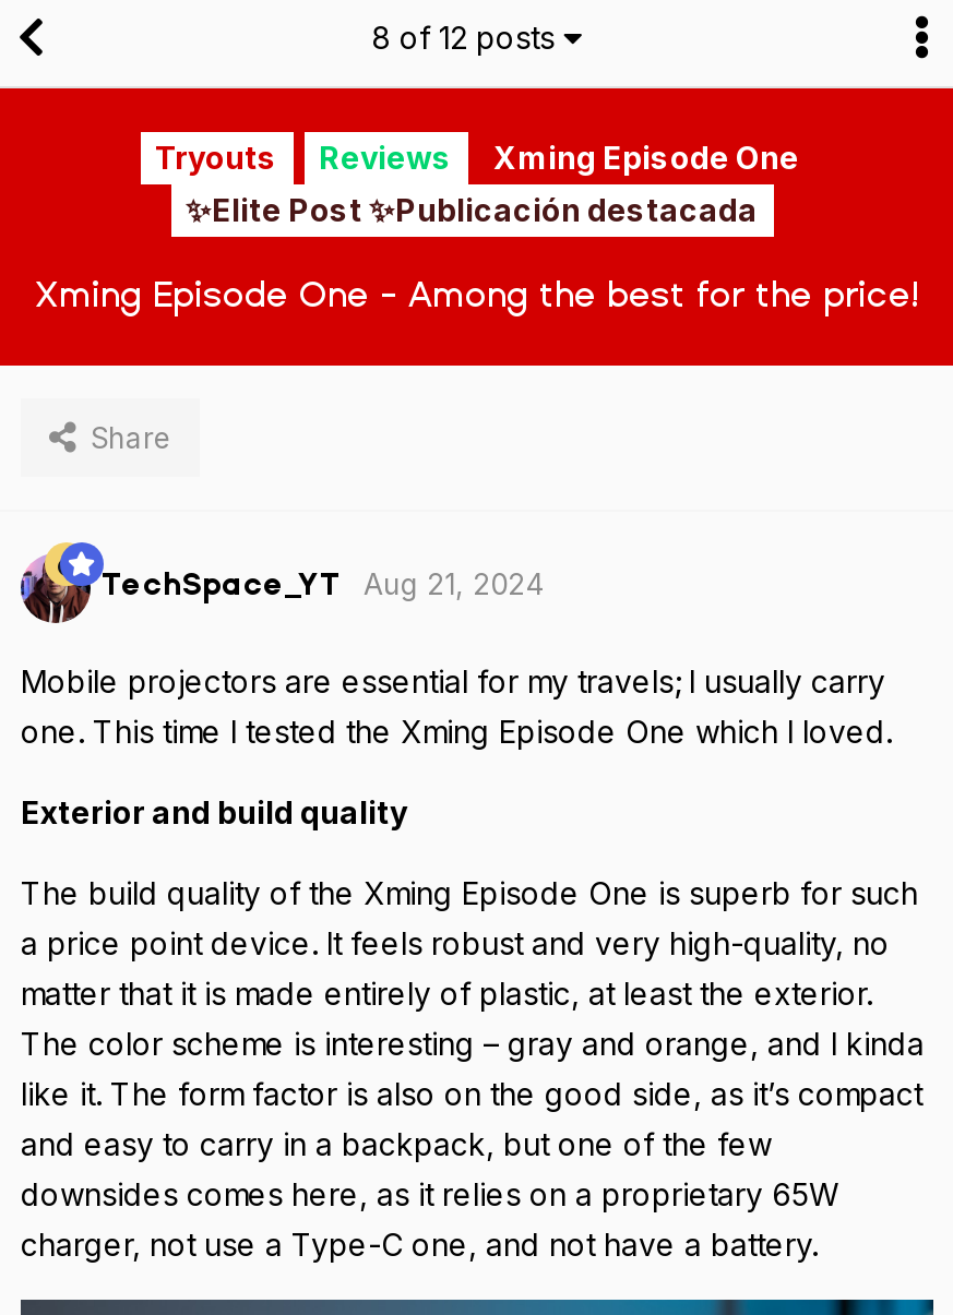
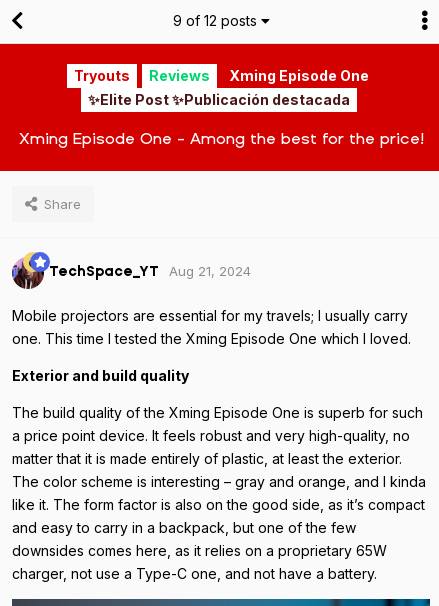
- 8 of 12 posts
+ 9 of 12 posts
